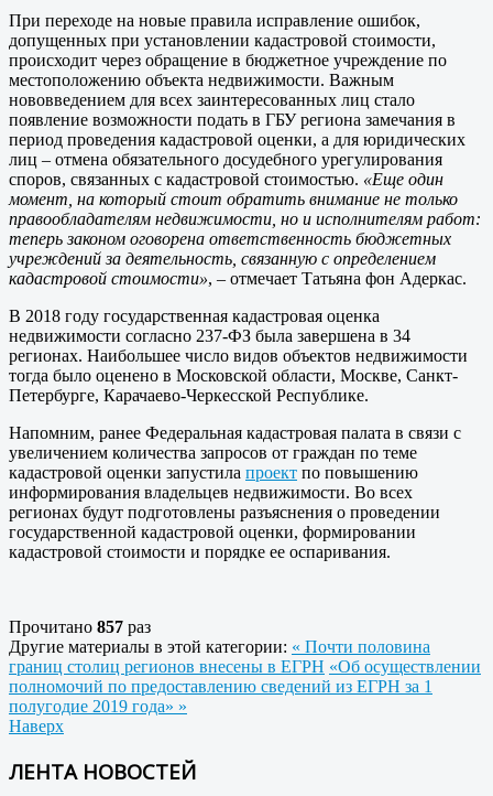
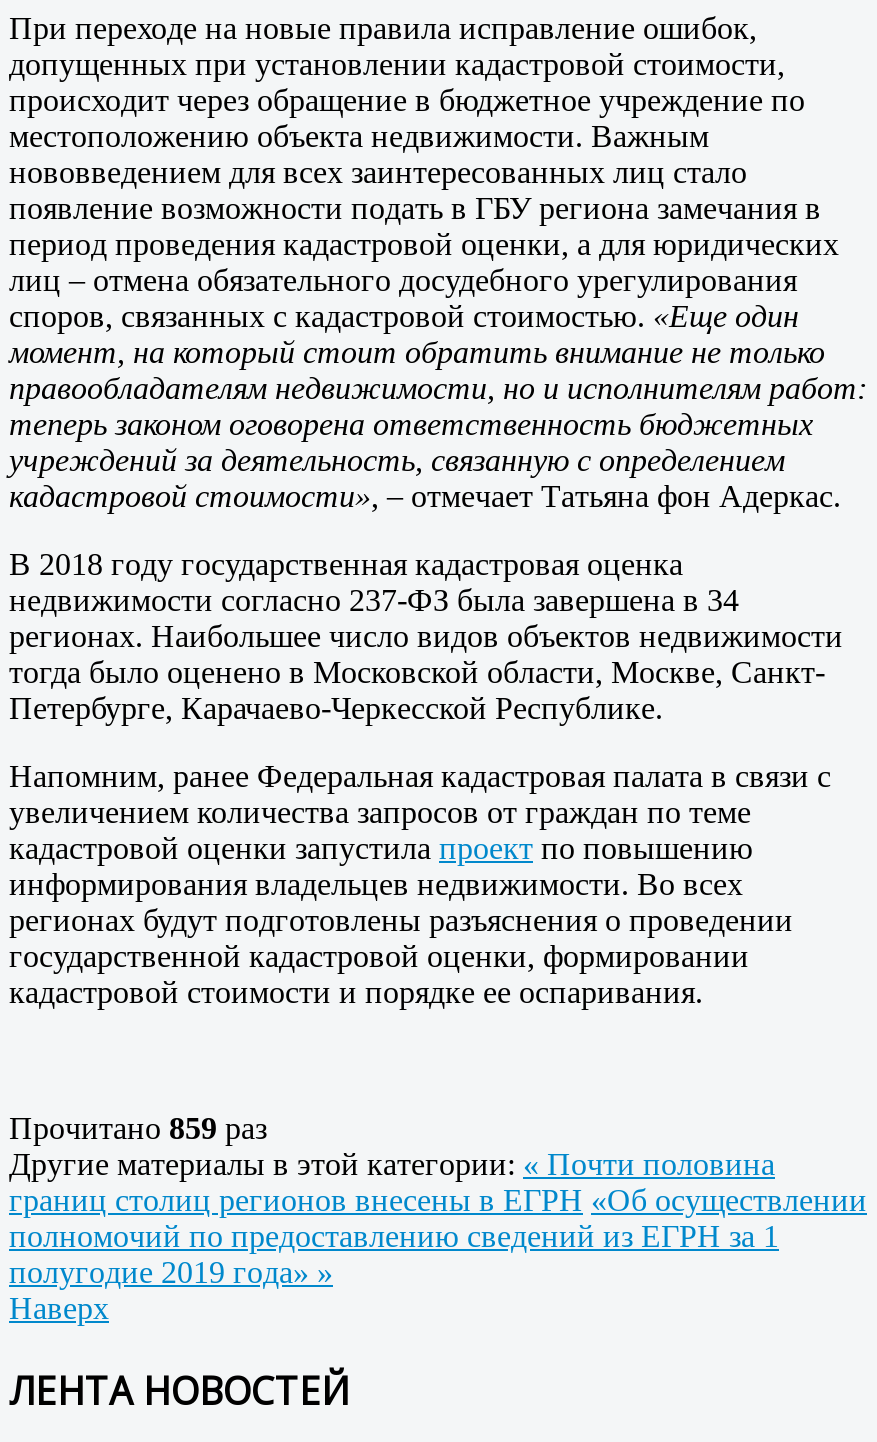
- Прочитано 857 раз
+ Прочитано 859 раз
